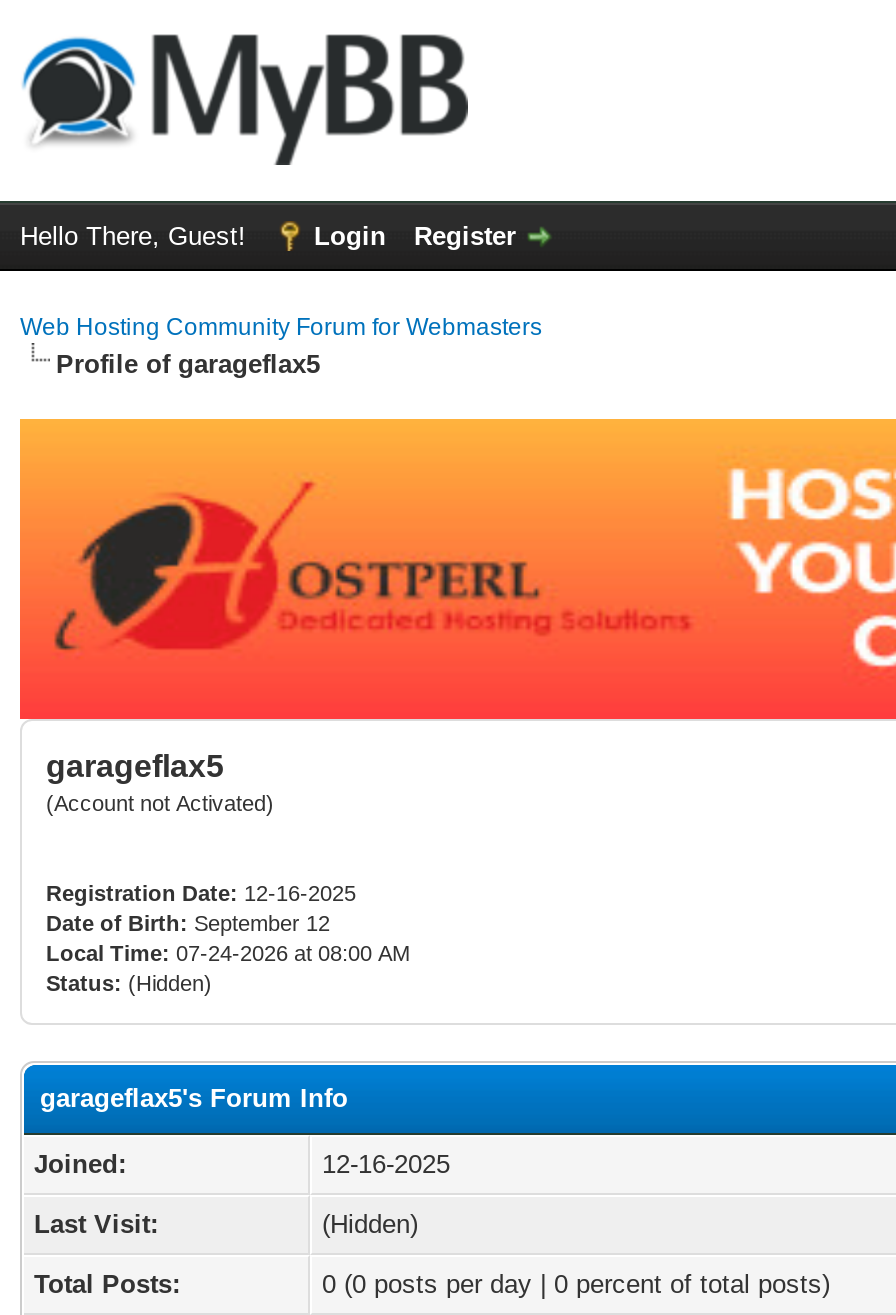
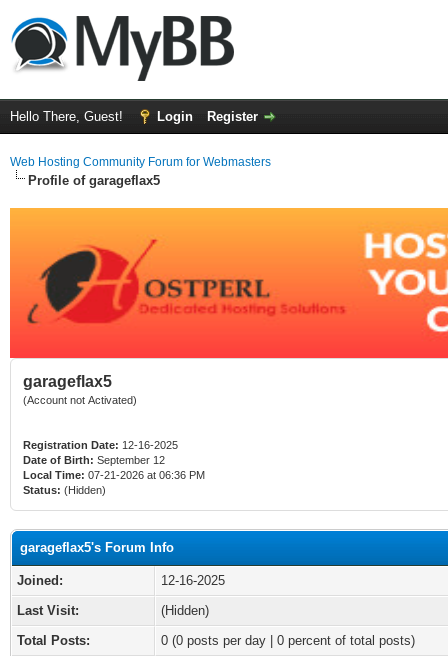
- Local Time: 07-24-2026 at 08:00 AM
+ Local Time: 07-21-2026 at 06:36 PM
